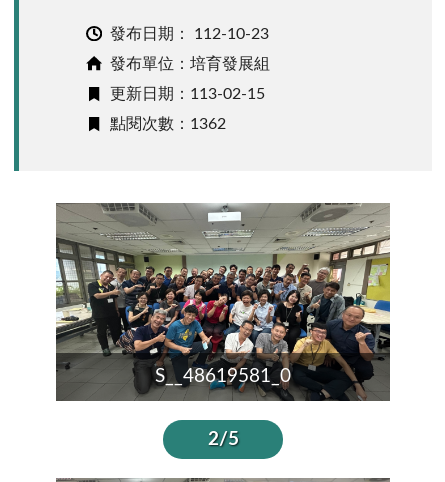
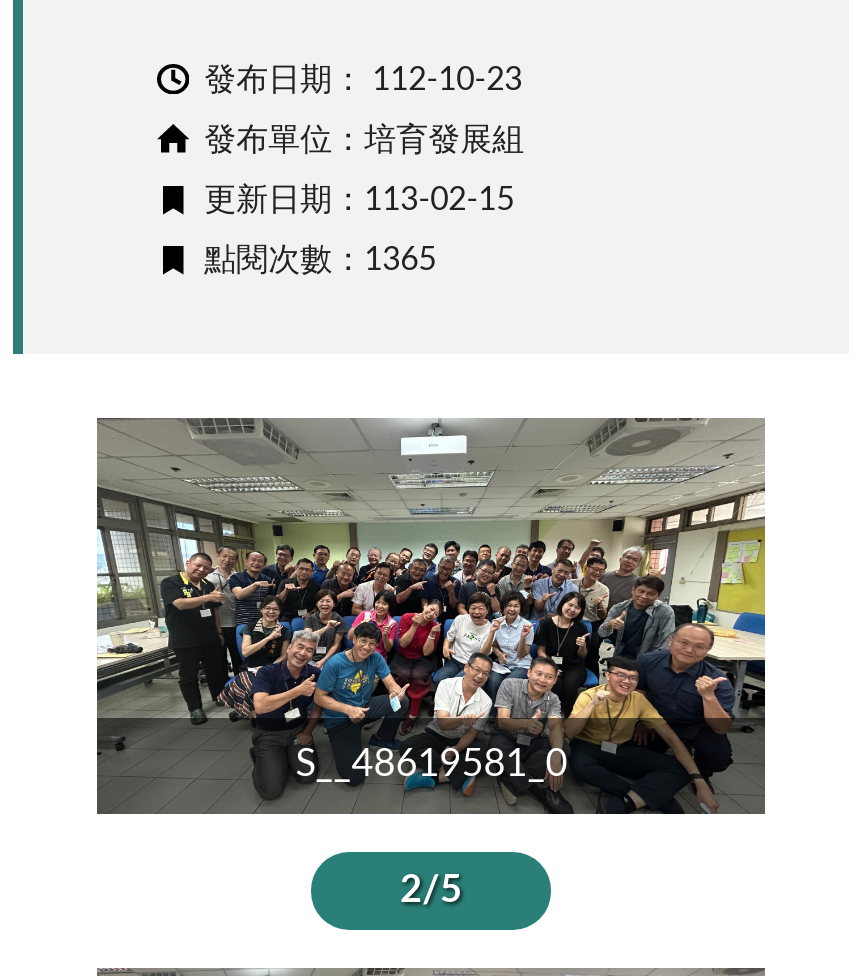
- 點閱次數：1362
+ 點閱次數：1365
